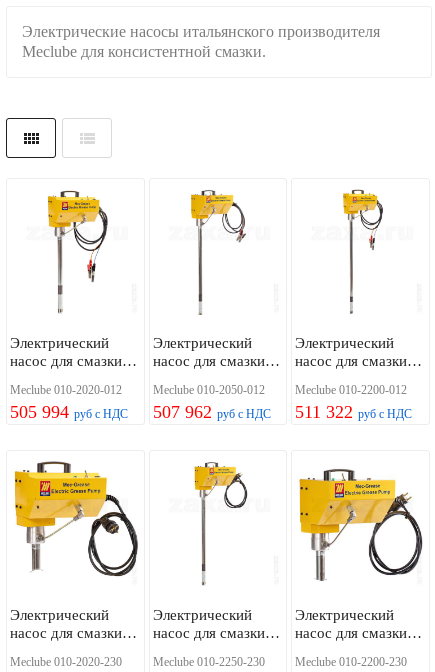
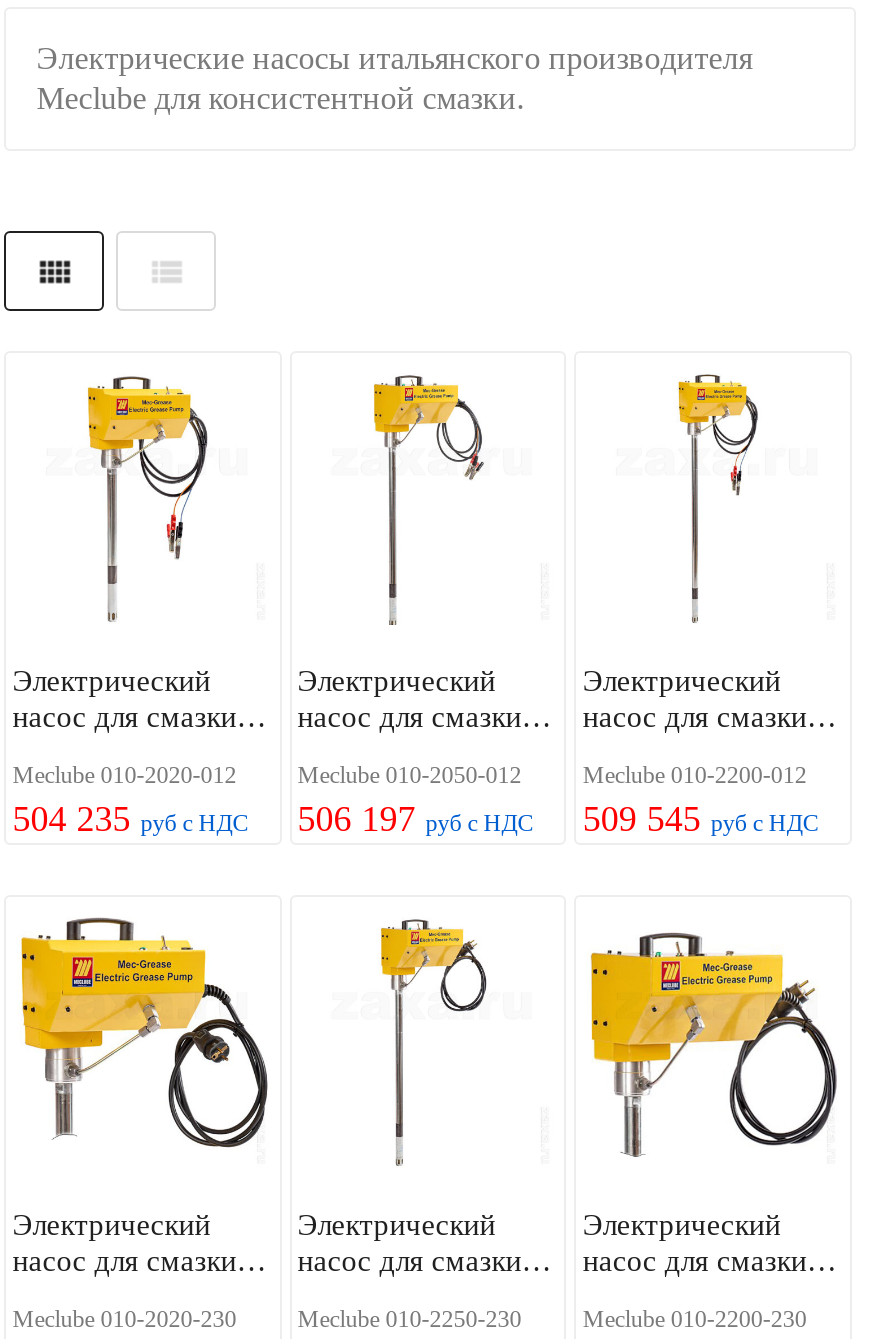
- 505 994 руб с НДС
+ 504 235 руб с НДС

- 507 962 руб с НДС
+ 506 197 руб с НДС

- 511 322 руб с НДС
+ 509 545 руб с НДС
